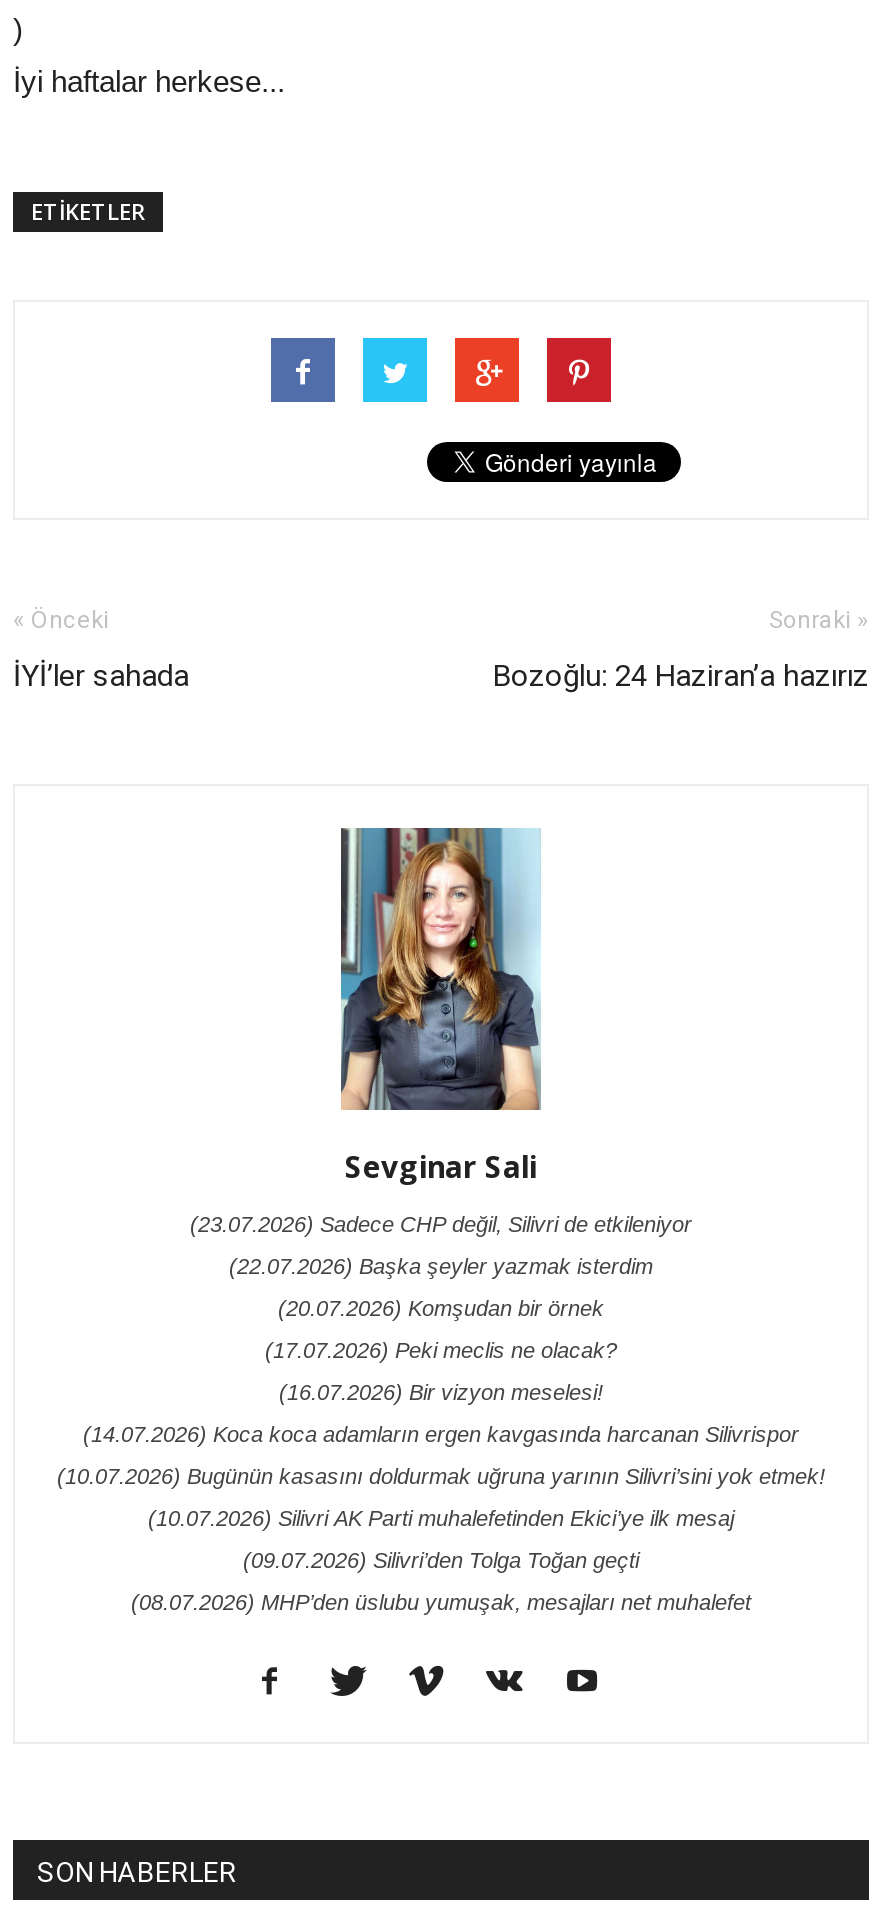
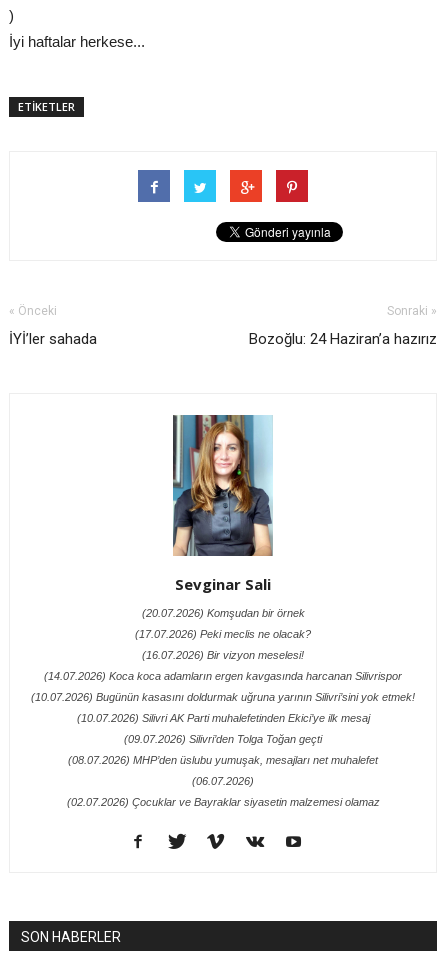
- (23.07.2026) Sadece CHP değil, Silivri de etkileniyor
- (22.07.2026) Başka şeyler yazmak isterdim

moved up: (20.07.2026) Komşudan bir örnek | (17.07.2026) Peki meclis ne olacak? | (16.07.2026) Bir vizyon meselesi! | (14.07.2026) Koca koca adamların ergen kavgasında harcanan Silivrispor | (10.07.2026) Bugünün kasasını doldurmak uğruna yarının Silivri’sini yok etmek! | (10.07.2026) Silivri AK Parti muhalefetinden Ekici’ye ilk mesaj | (09.07.2026) Silivri’den Tolga Toğan geçti | (08.07.2026) MHP’den üslubu yumuşak, mesajları net muhalefet

+ (06.07.2026)
+ (02.07.2026) Çocuklar ve Bayraklar siyasetin malzemesi olamaz
